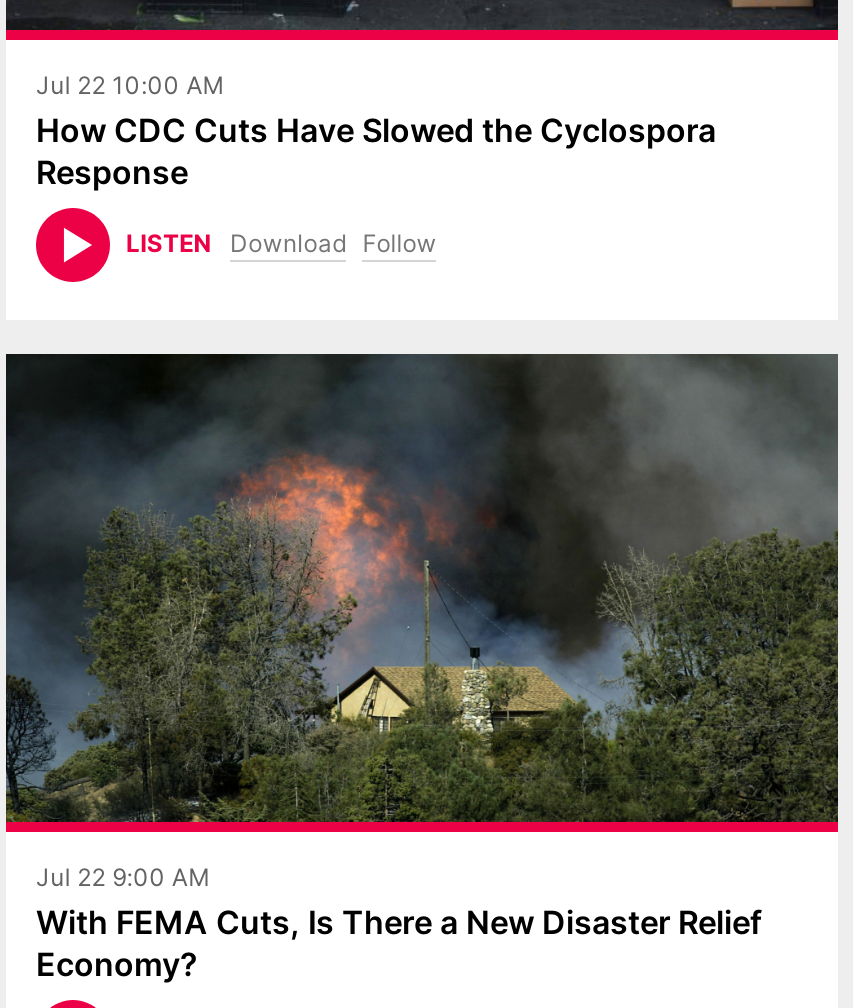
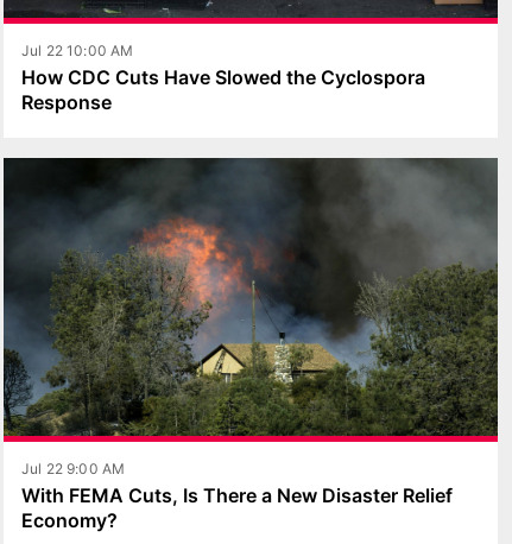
- [image]
- LISTEN
- Download Follow
